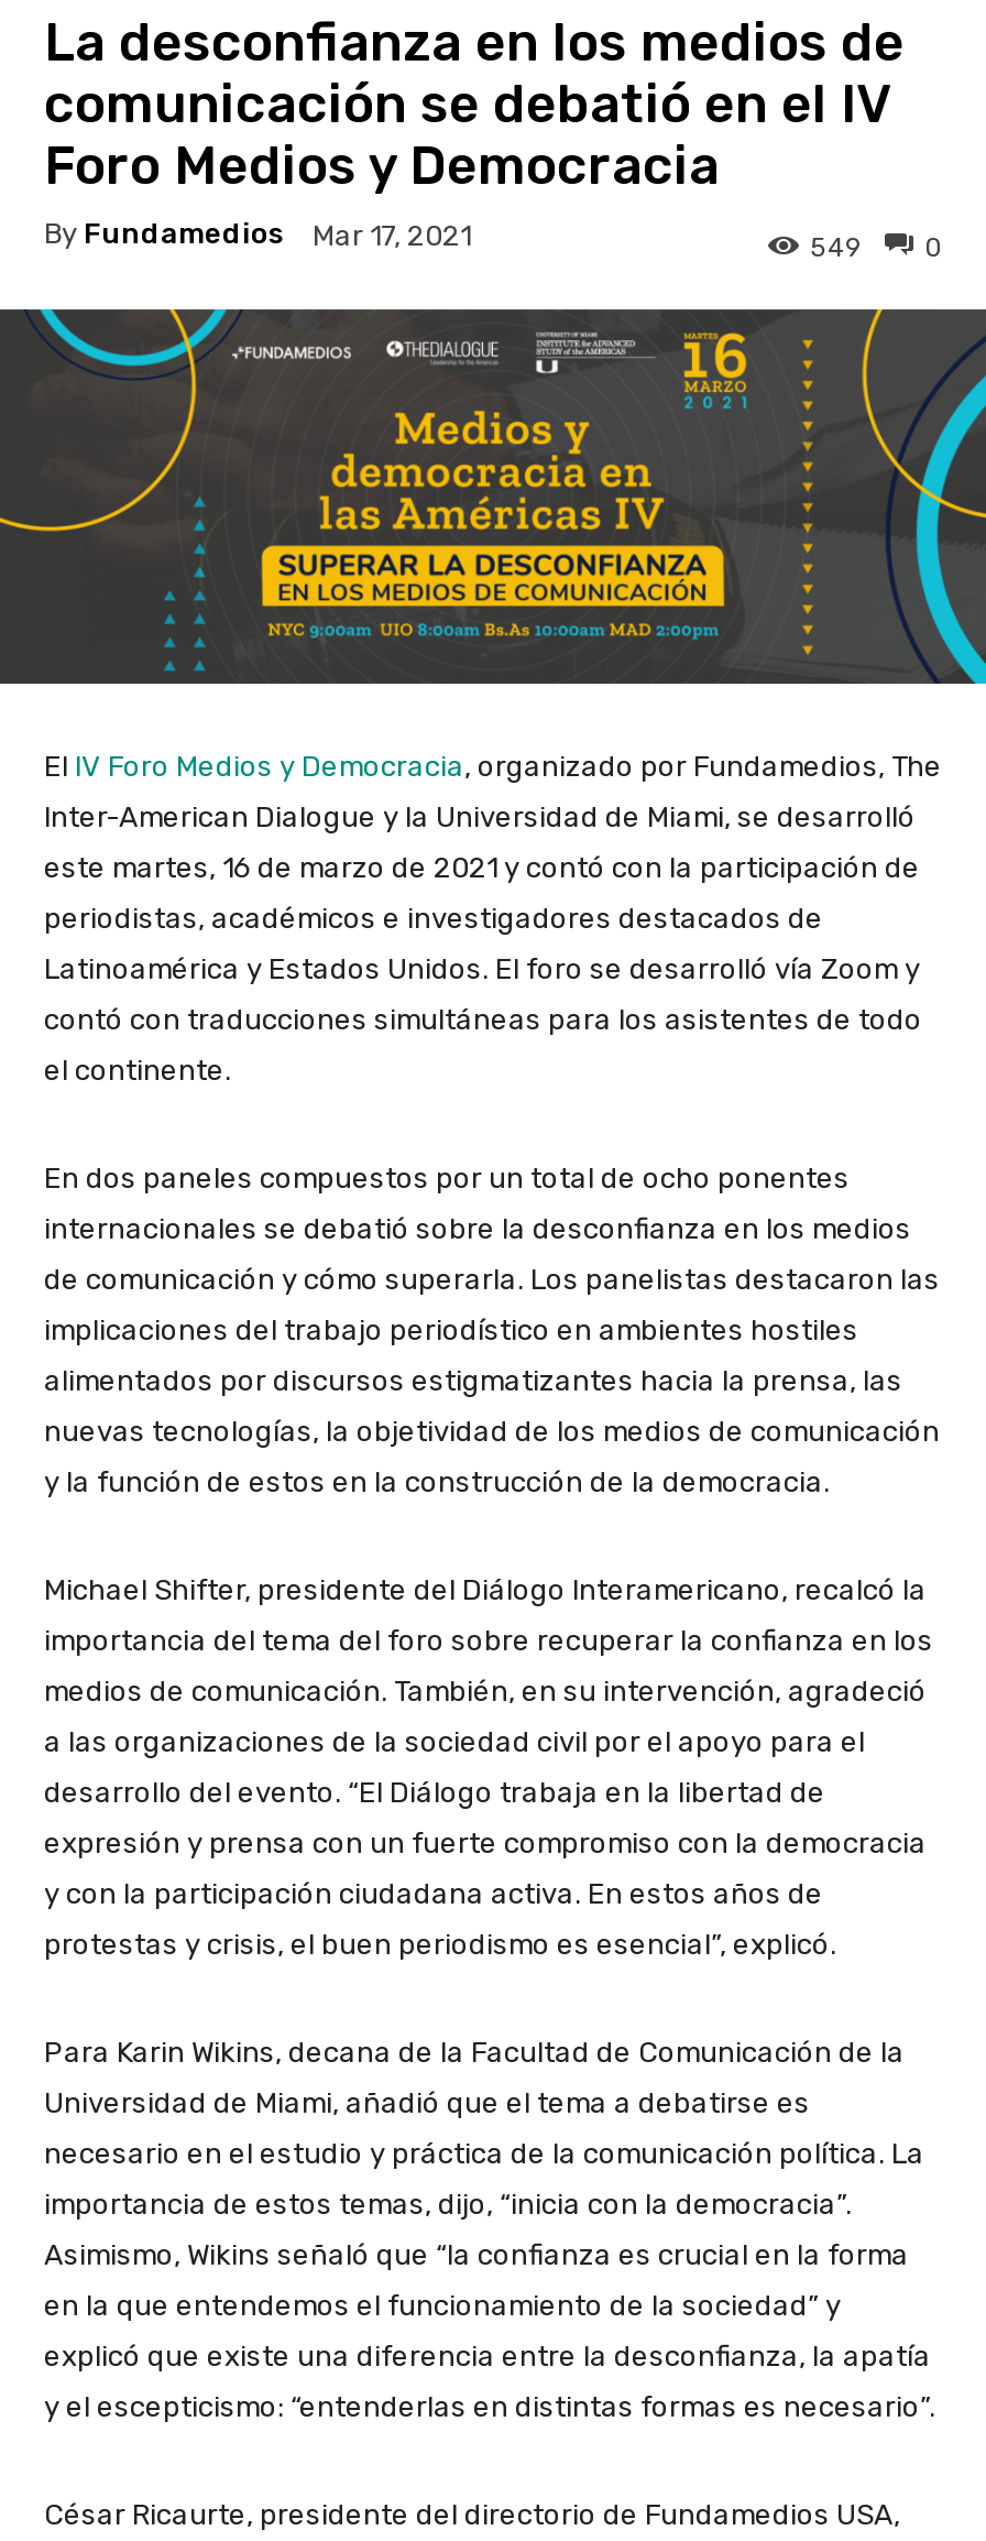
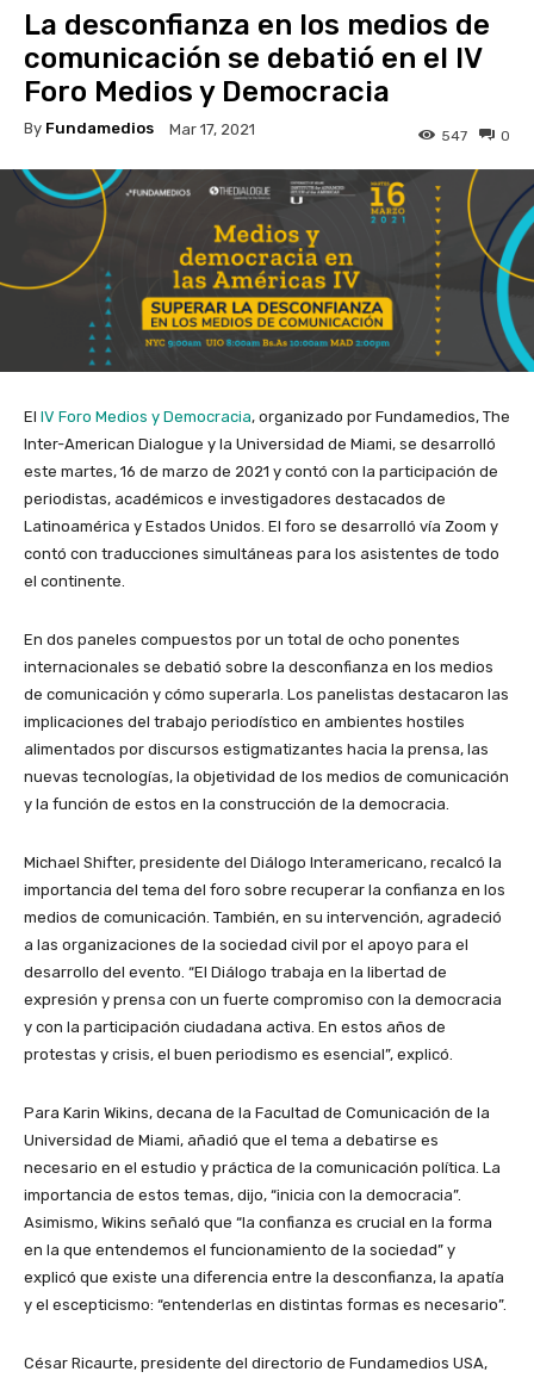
- 549 0
+ 547 0
